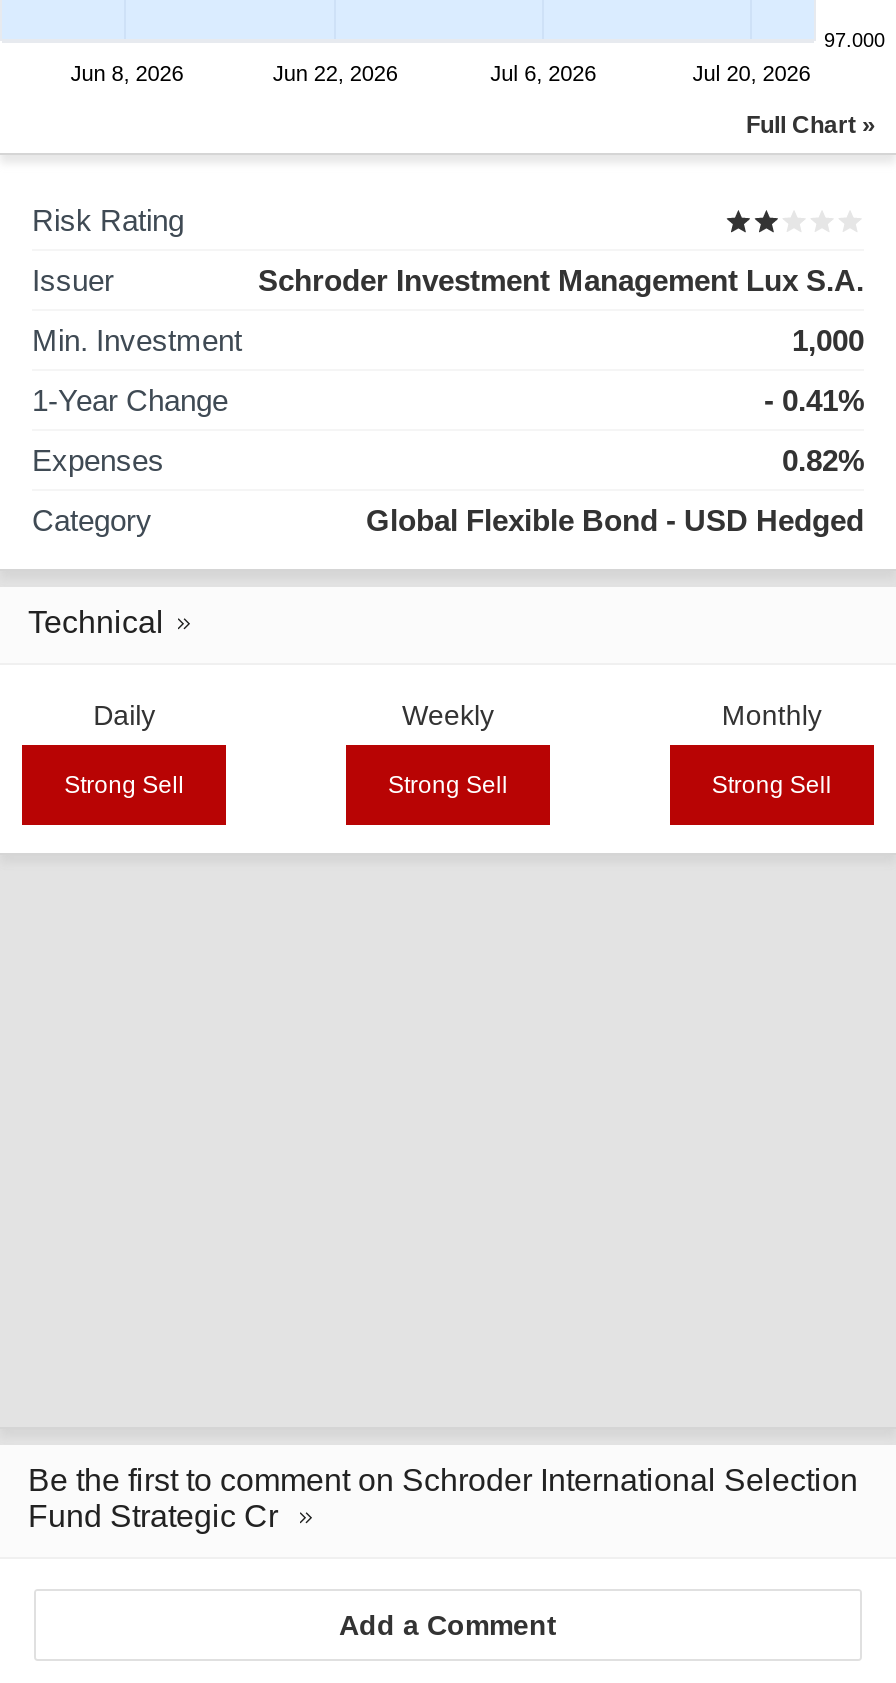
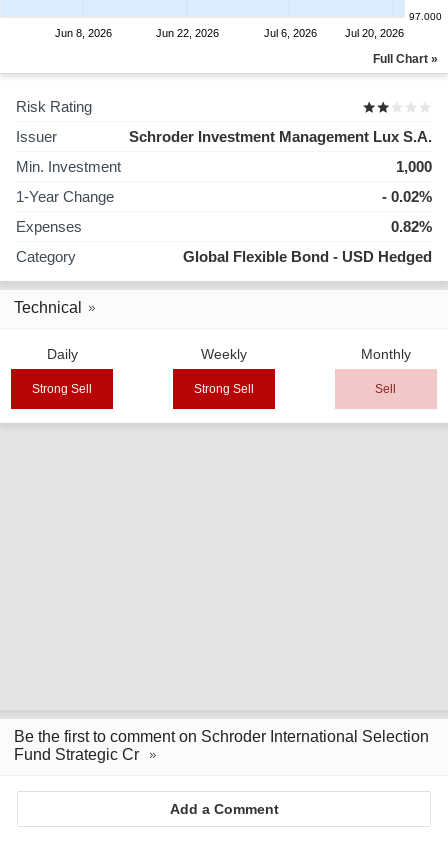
- - 0.41%
+ - 0.02%

- Strong Sell
+ Sell
